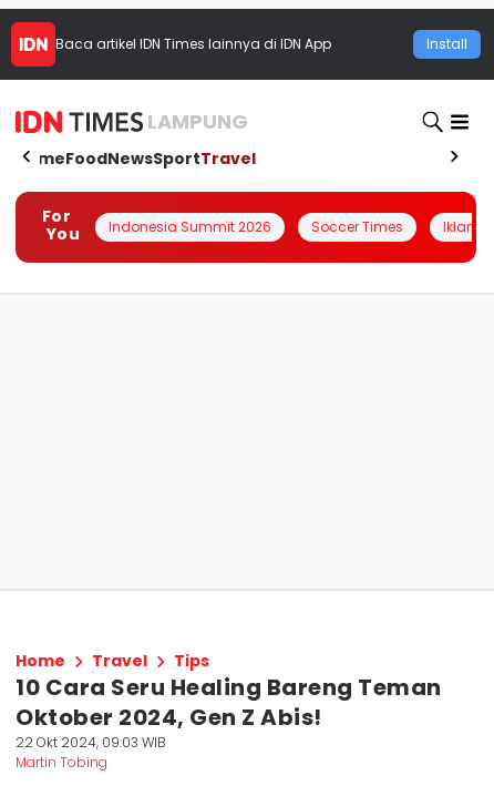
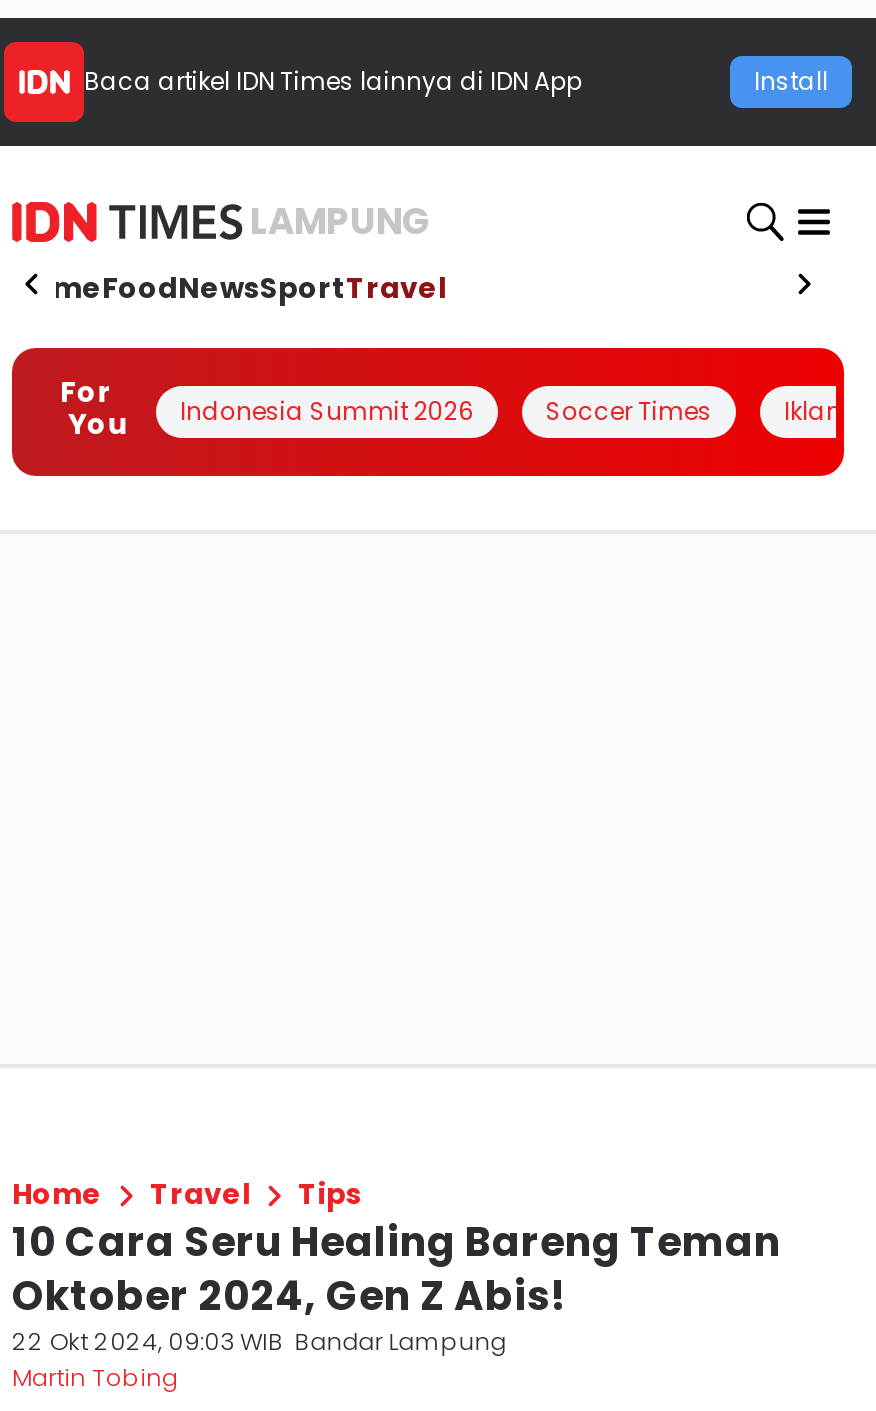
- 22 Okt 2024, 09:03 WIB
+ 22 Okt 2024, 09:03 WIB Bandar Lampung
